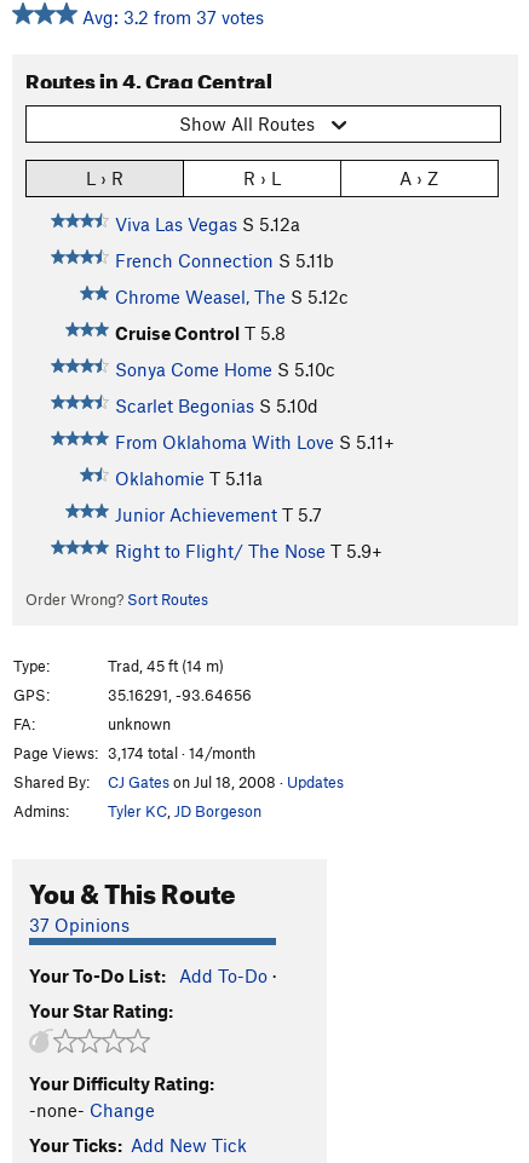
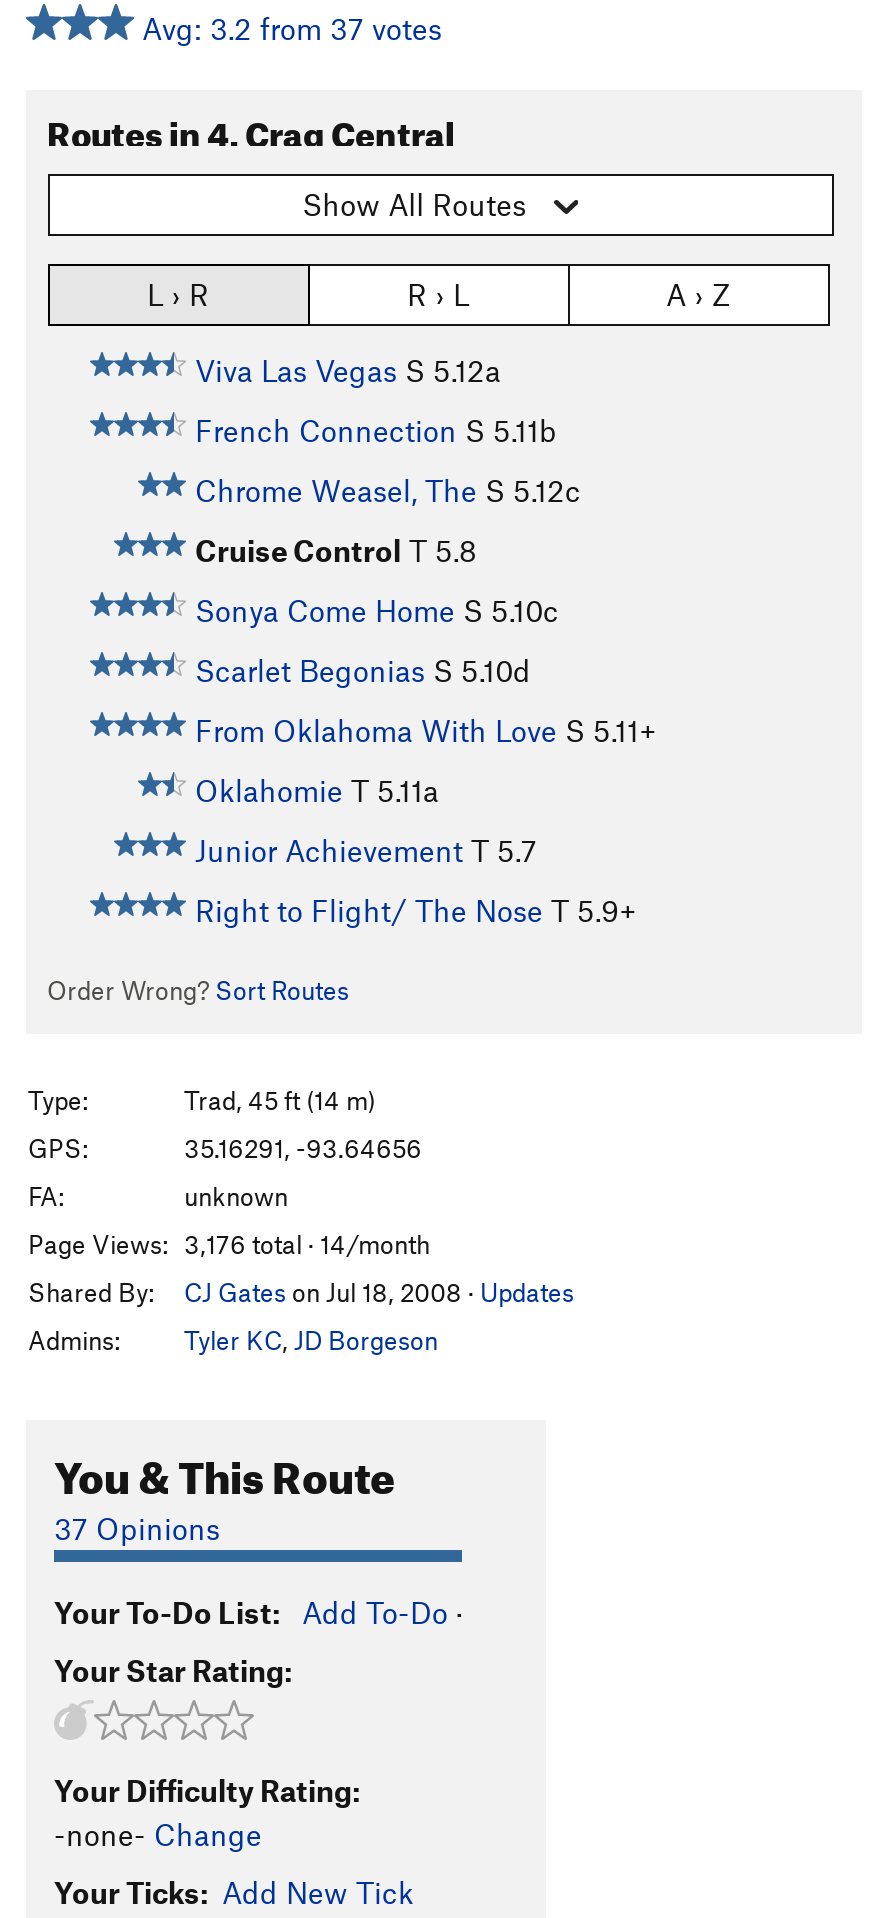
- Page Views: 3,174 total · 14/month
+ Page Views: 3,176 total · 14/month
